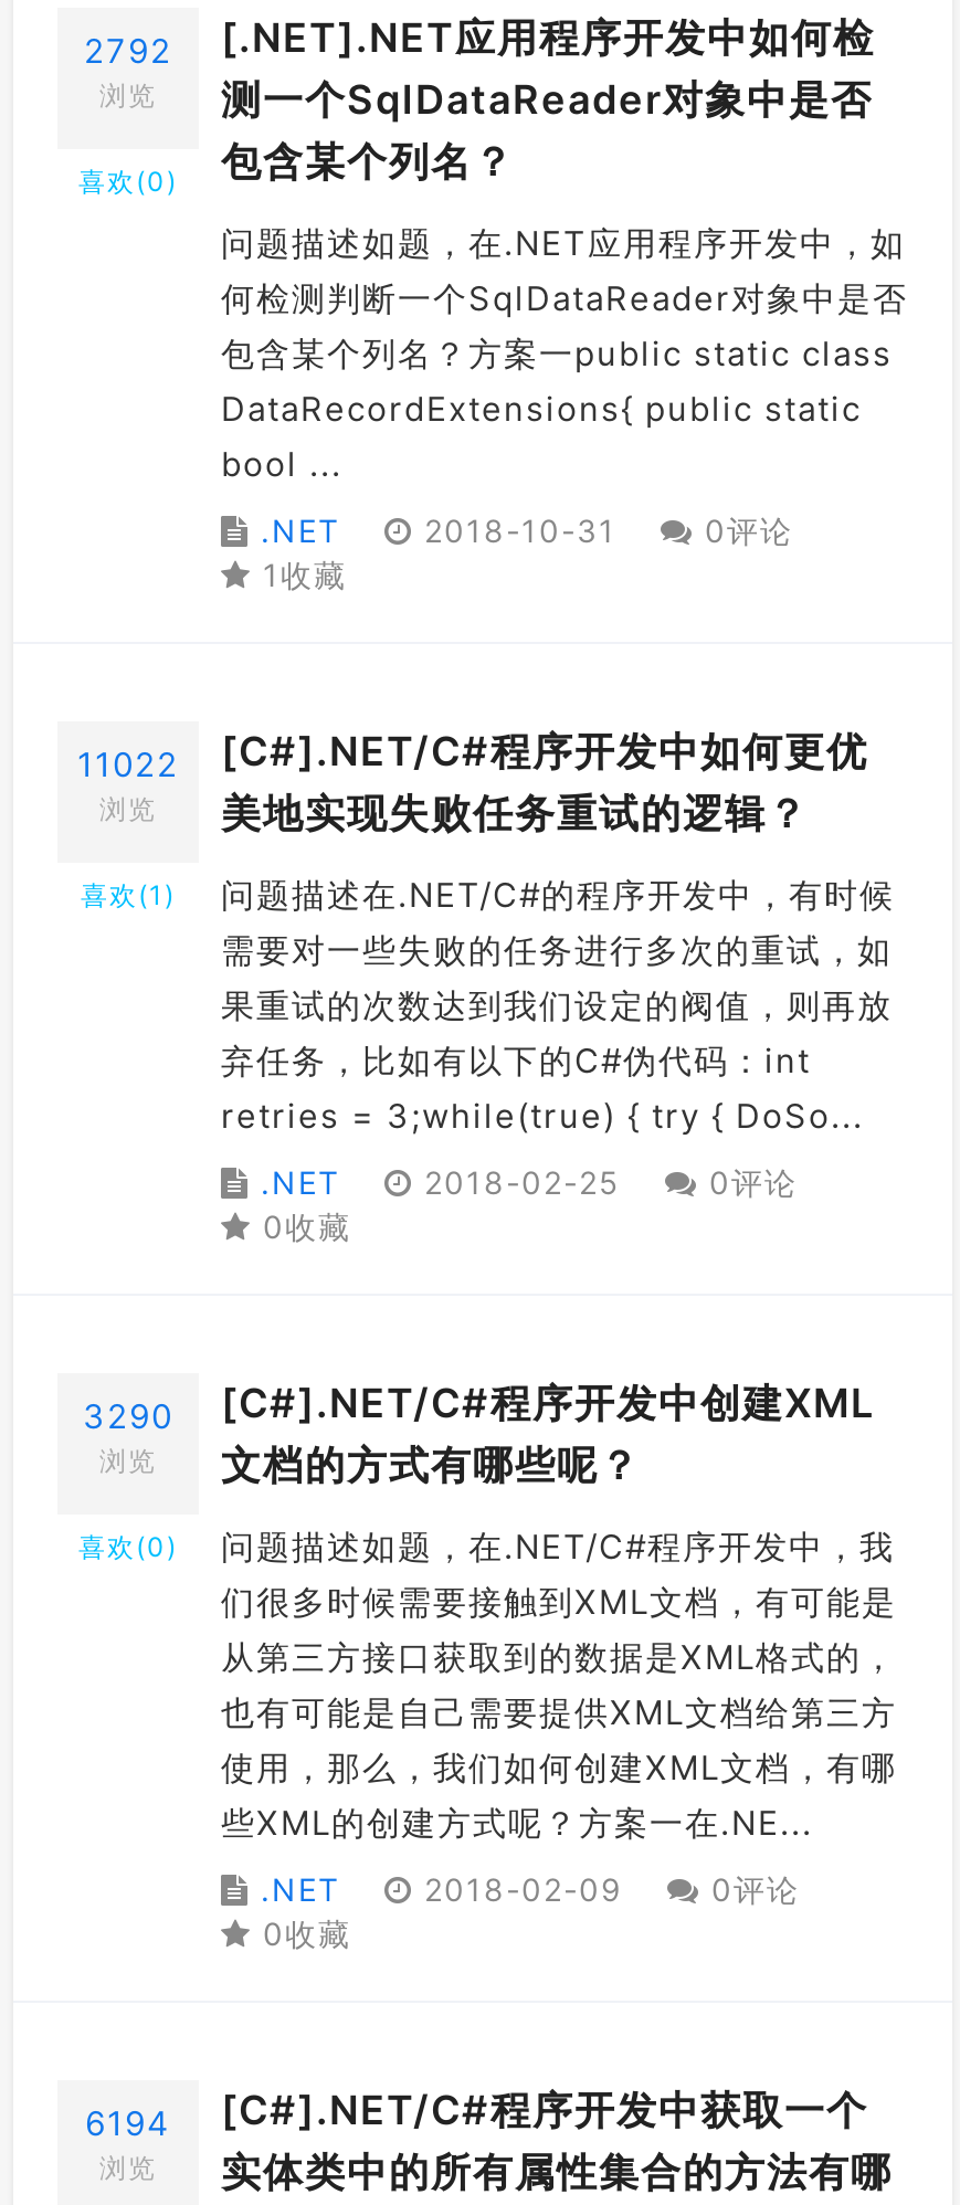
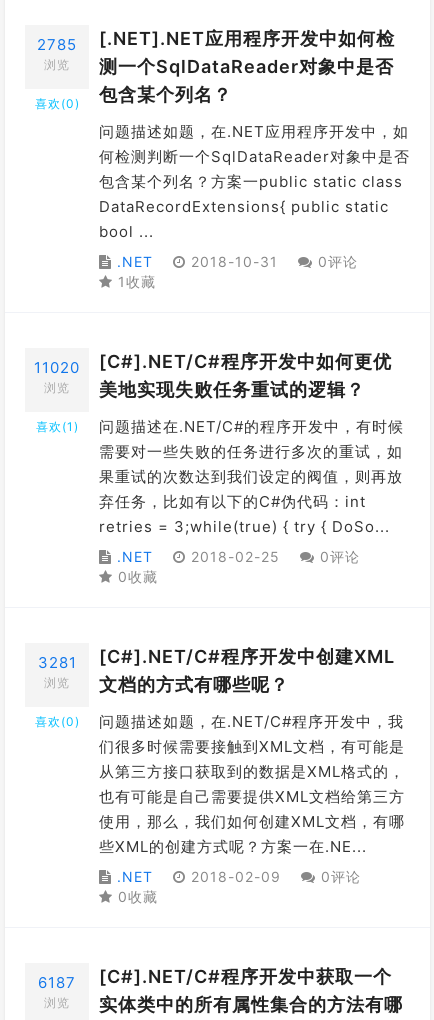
- 2792 [.NET].NET应用程序开发中如何检
+ 2785 [.NET].NET应用程序开发中如何检

- 11022 [C#].NET/C#程序开发中如何更优
+ 11020 [C#].NET/C#程序开发中如何更优

- 3290 [C#].NET/C#程序开发中创建XML
+ 3281 [C#].NET/C#程序开发中创建XML

- 6194 [C#].NET/C#程序开发中获取一个
+ 6187 [C#].NET/C#程序开发中获取一个
